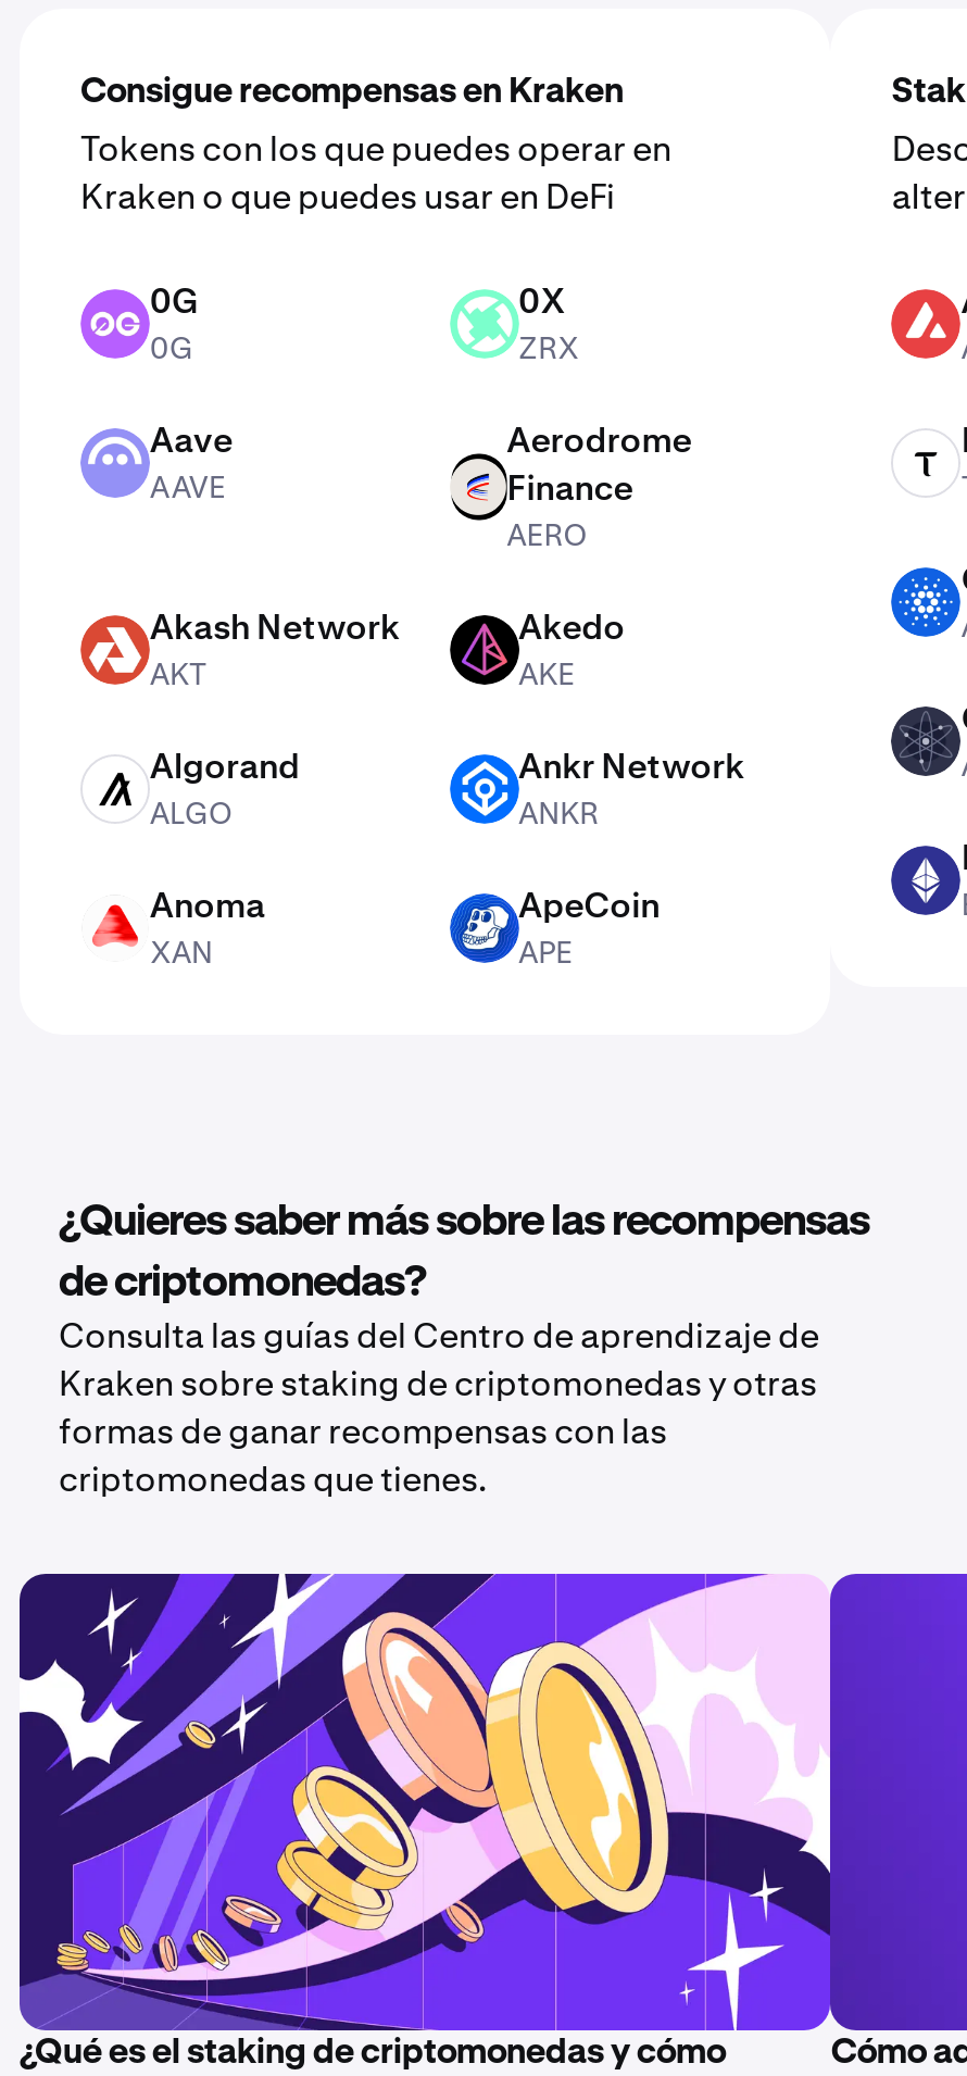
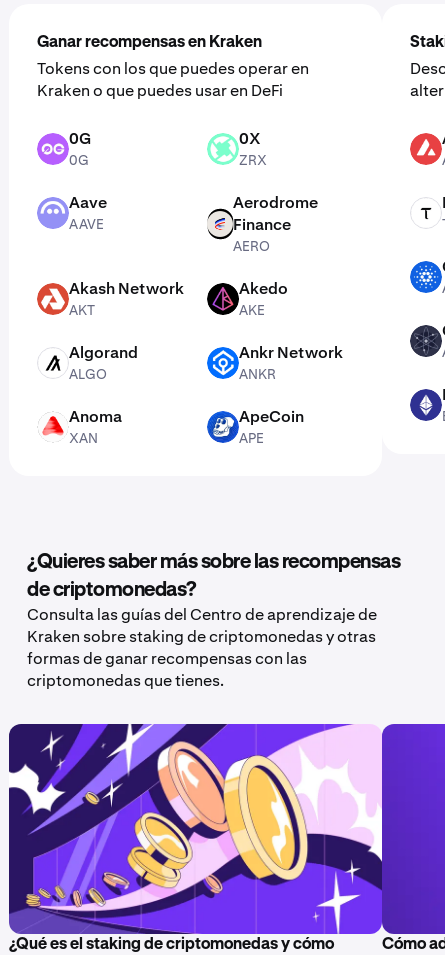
- Consigue recompensas en Kraken
+ Ganar recompensas en Kraken
